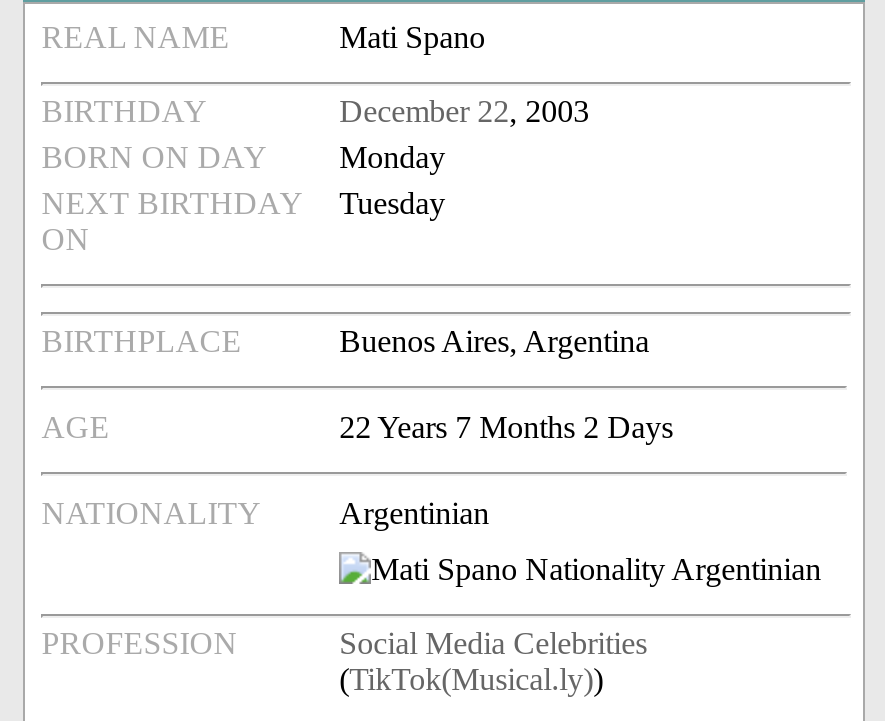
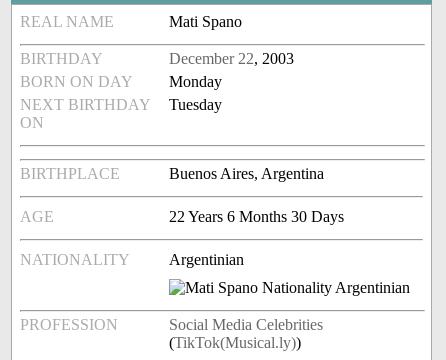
- 22 Years 7 Months 2 Days
+ 22 Years 6 Months 30 Days
